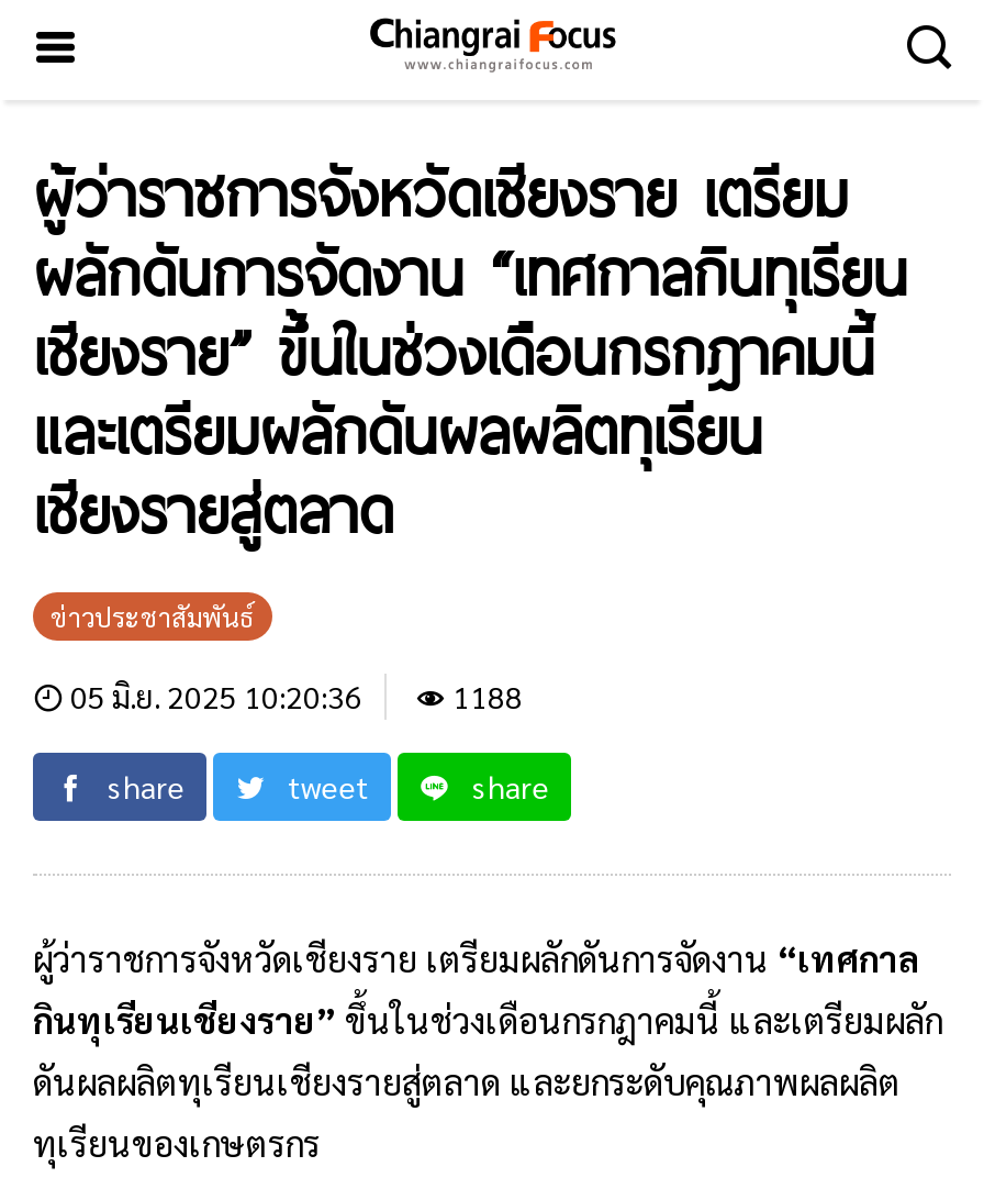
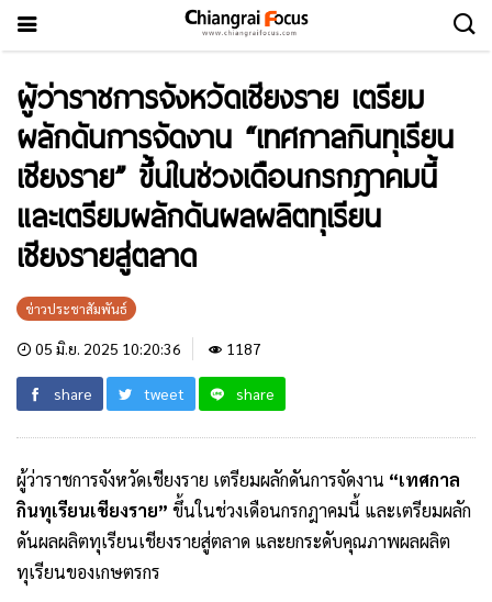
- 1188
+ 1187
